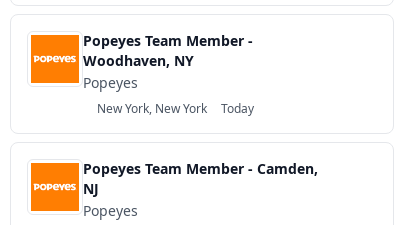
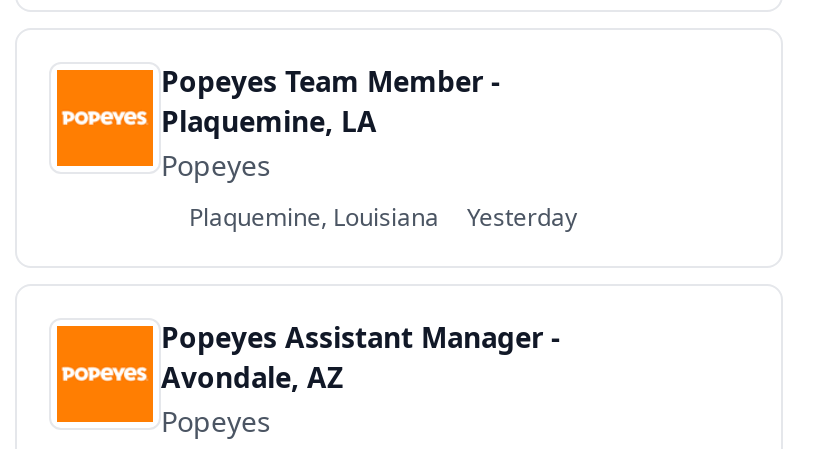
- Woodhaven, NY
+ Plaquemine, LA

- New York, New York
- Today
+ Plaquemine, Louisiana
+ Yesterday

- Popeyes Team Member - Camden,
- NJ
+ Popeyes Assistant Manager -
+ Avondale, AZ
